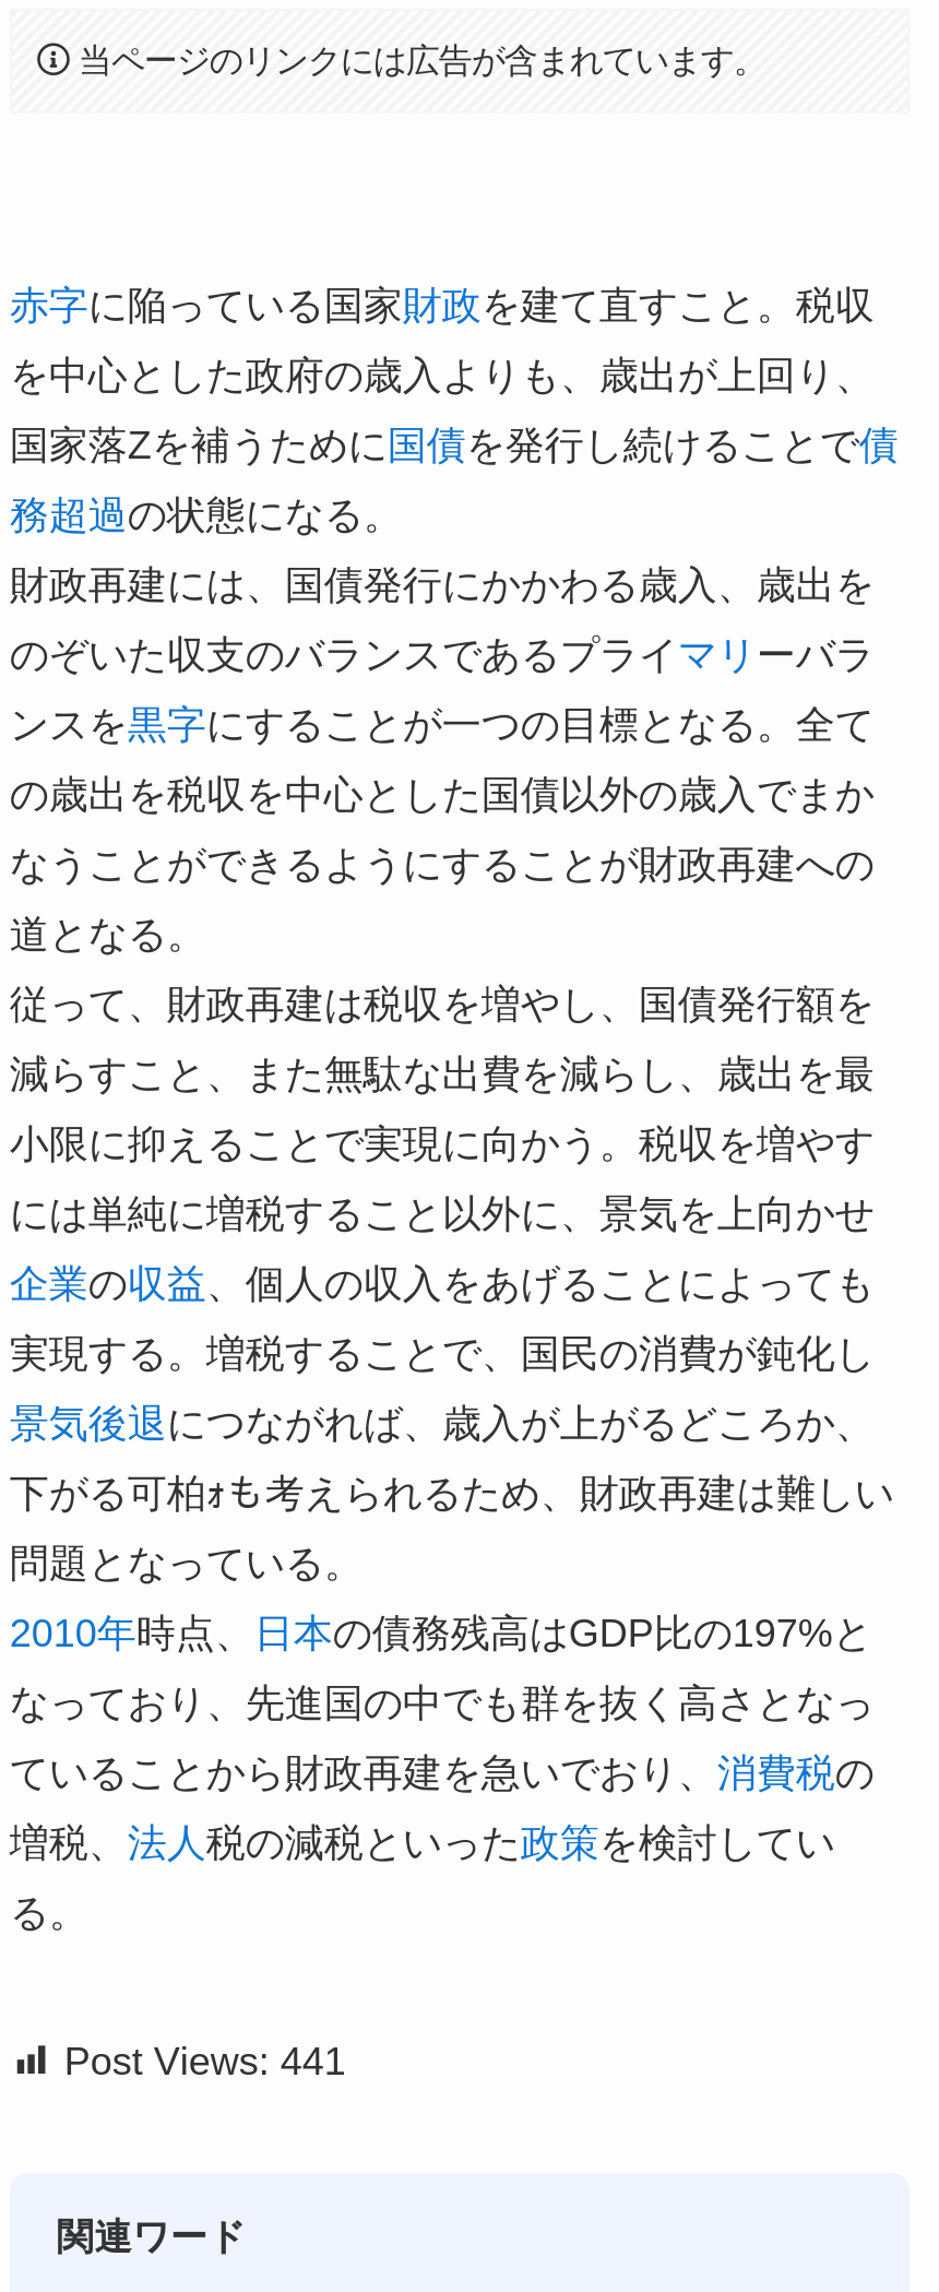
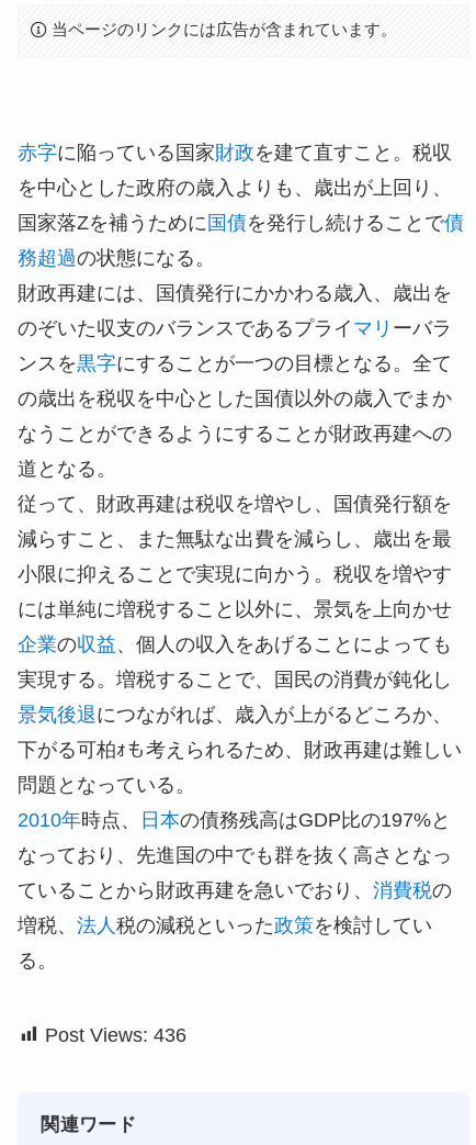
- Post Views: 441
+ Post Views: 436
